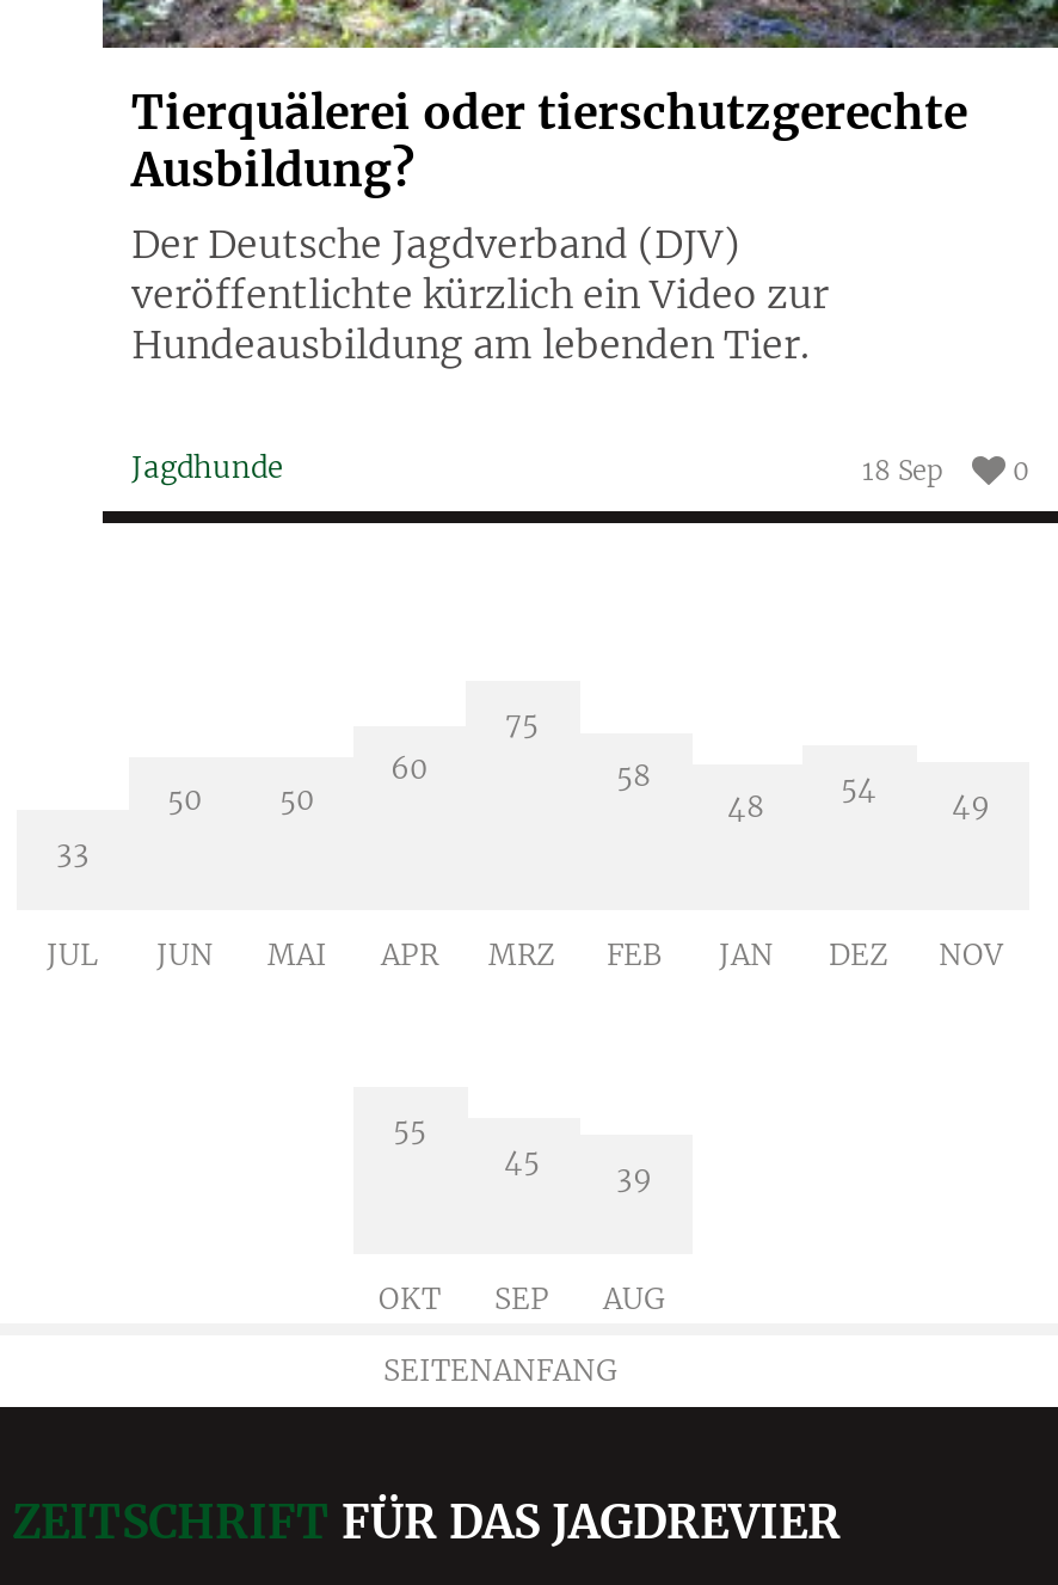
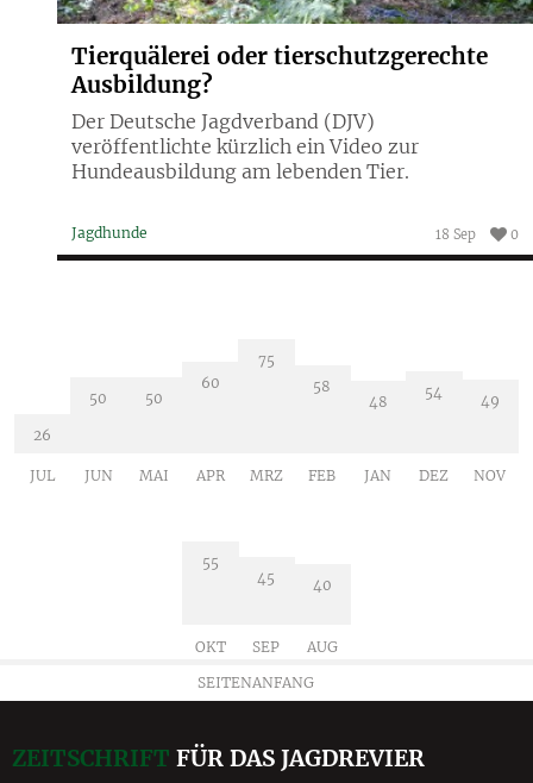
- 33
+ 26

- 39
+ 40
